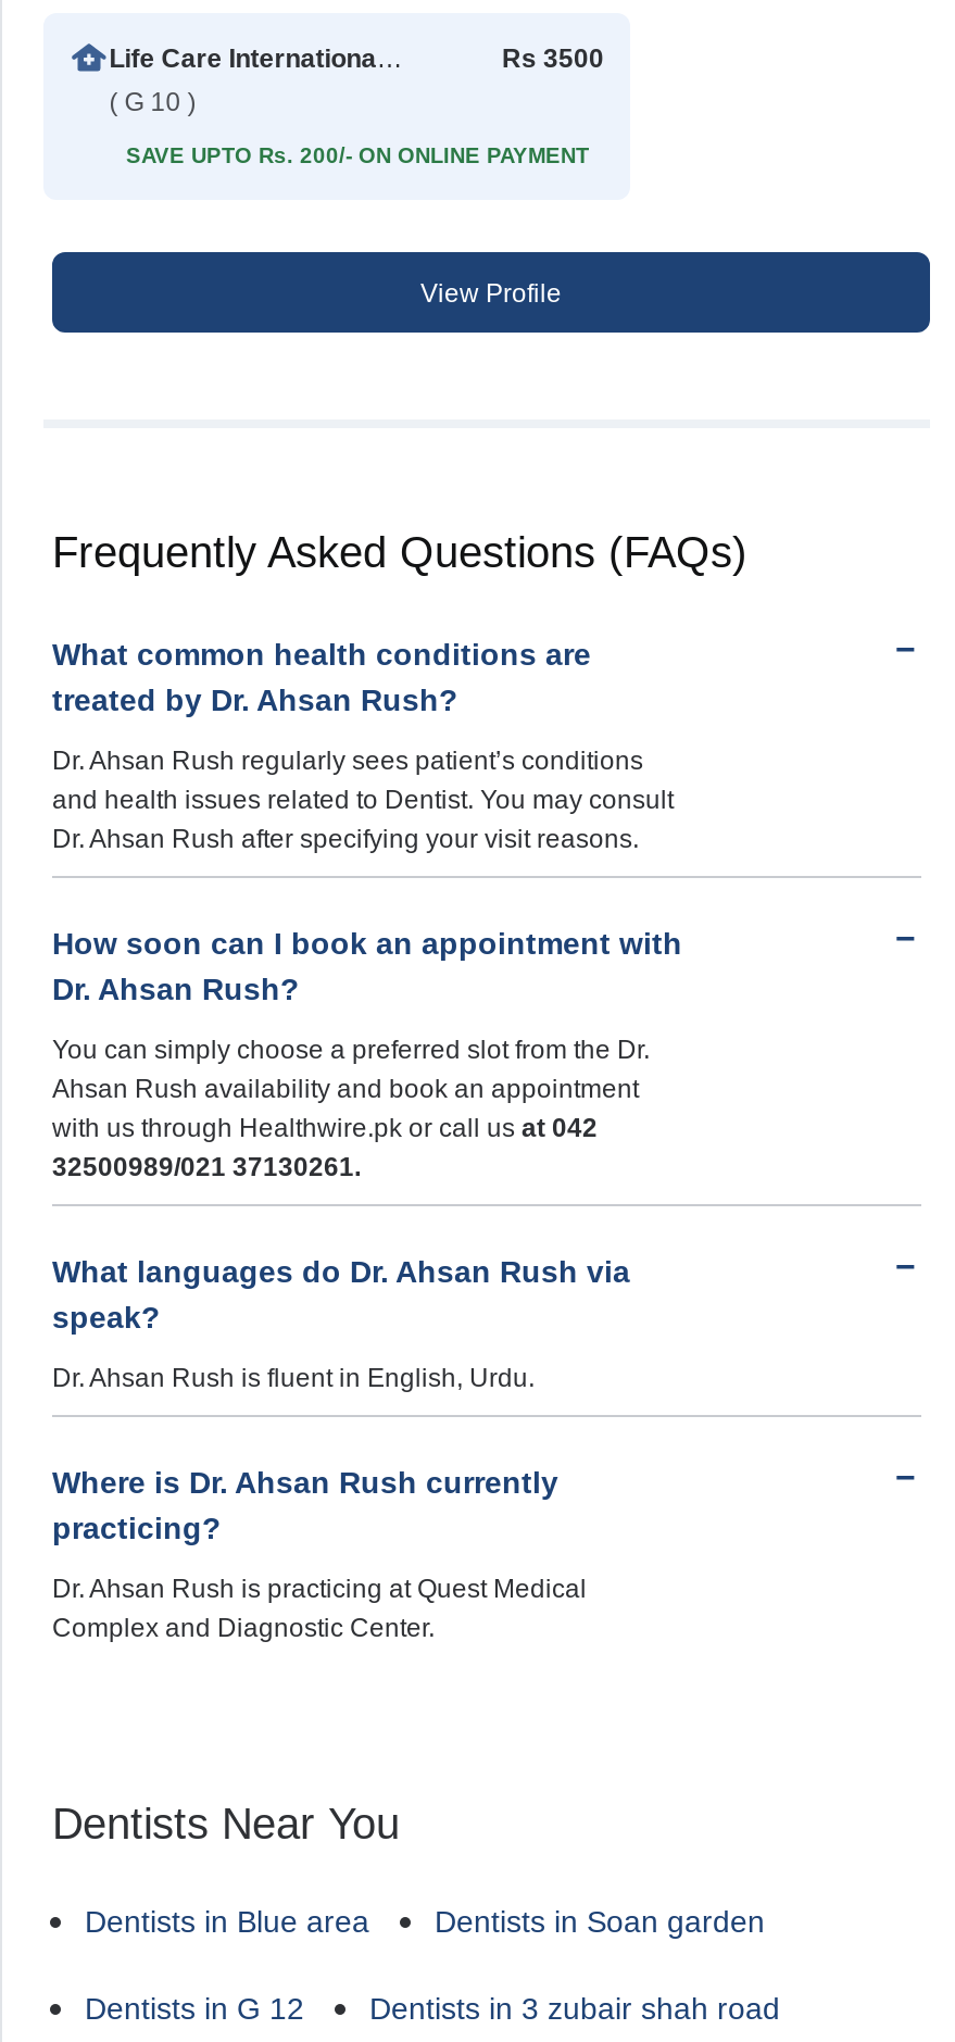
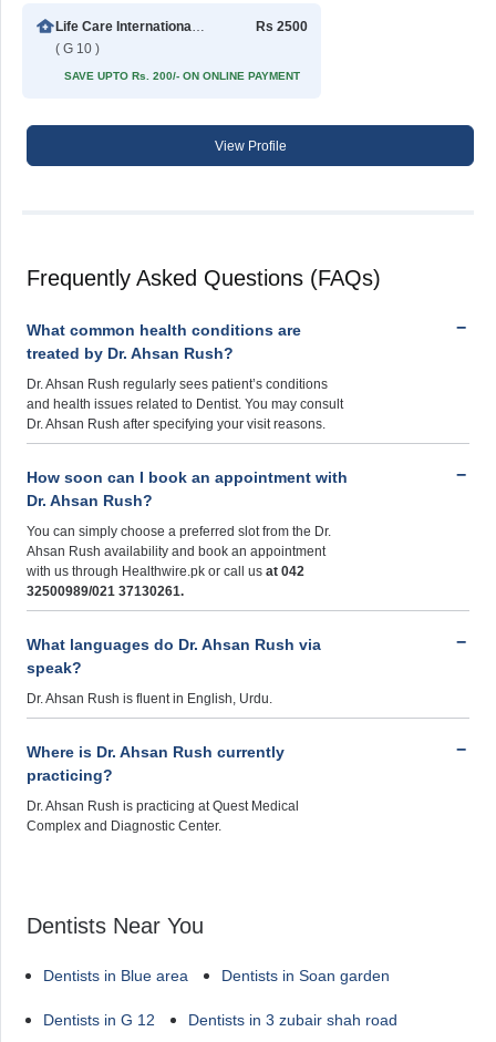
- Rs 3500
+ Rs 2500
